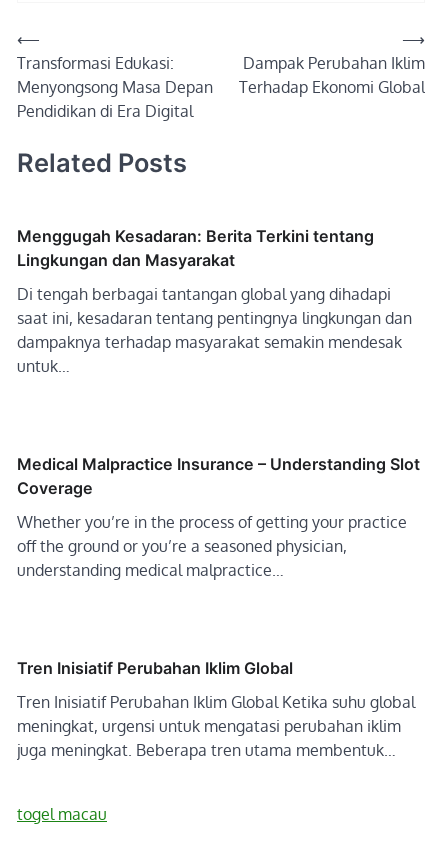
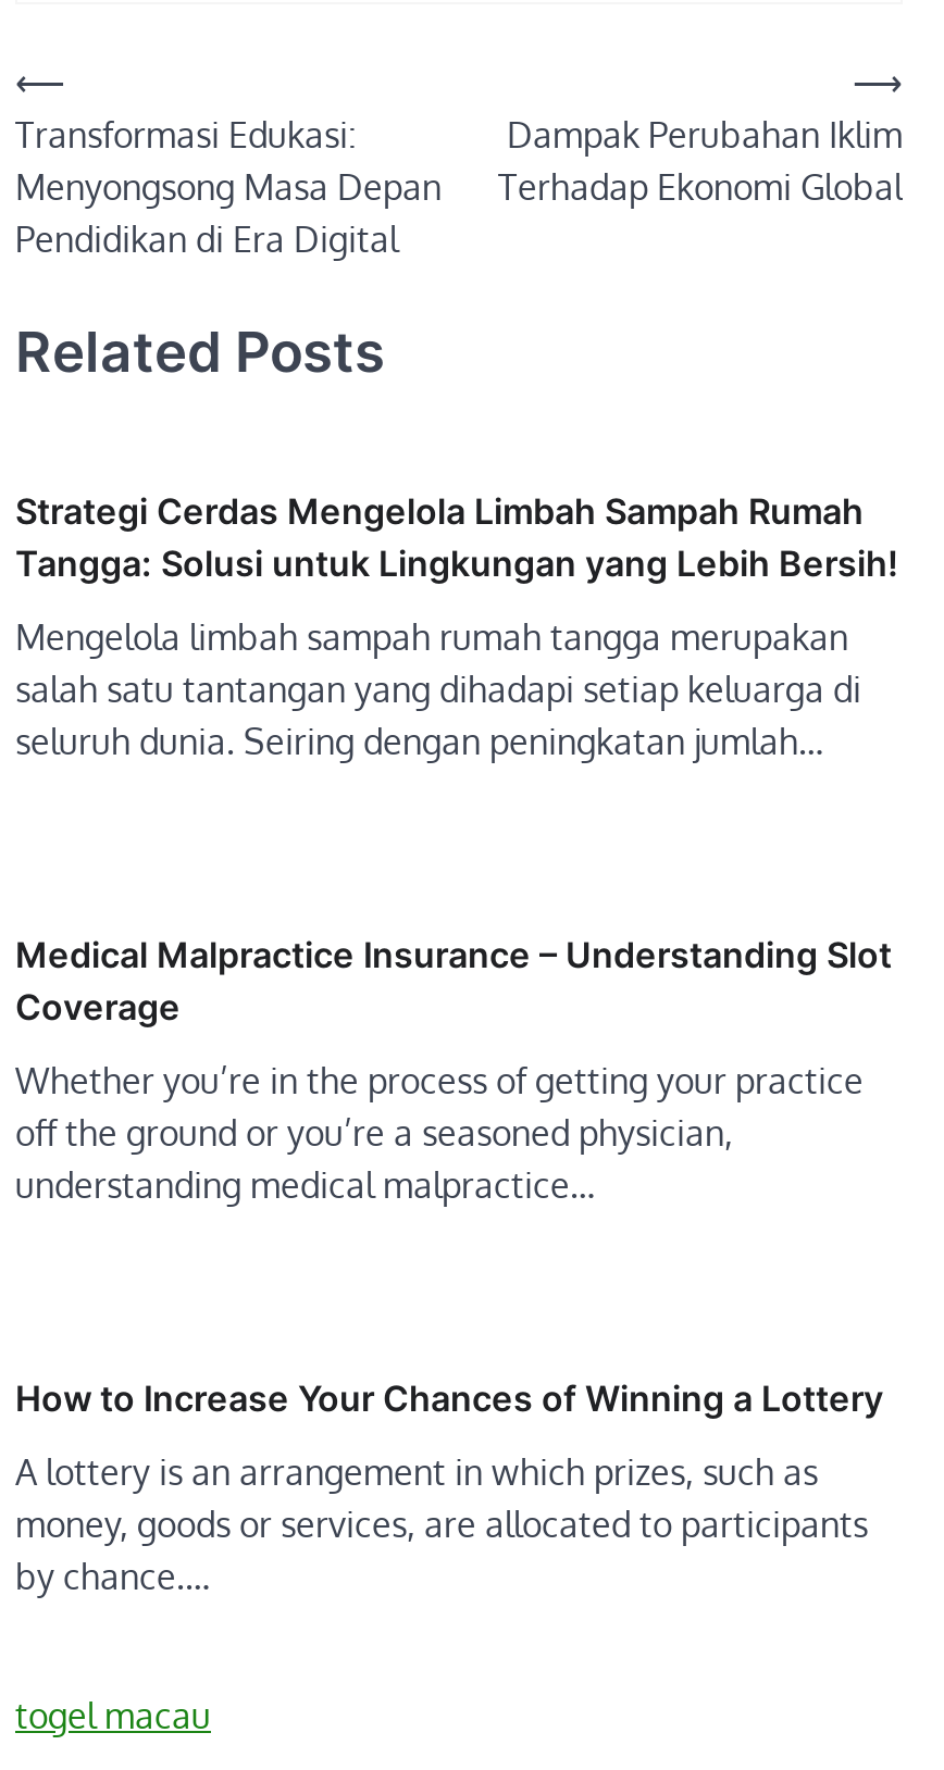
- Menggugah Kesadaran: Berita Terkini tentang
- Lingkungan dan Masyarakat
+ Strategi Cerdas Mengelola Limbah Sampah Rumah
+ Tangga: Solusi untuk Lingkungan yang Lebih Bersih!

- Di tengah berbagai tantangan global yang dihadapi
- saat ini, kesadaran tentang pentingnya lingkungan dan
- dampaknya terhadap masyarakat semakin mendesak
- untuk…
+ Mengelola limbah sampah rumah tangga merupakan
+ salah satu tantangan yang dihadapi setiap keluarga di
+ seluruh dunia. Seiring dengan peningkatan jumlah…

- Tren Inisiatif Perubahan Iklim Global
+ How to Increase Your Chances of Winning a Lottery

- Tren Inisiatif Perubahan Iklim Global Ketika suhu global
- meningkat, urgensi untuk mengatasi perubahan iklim
- juga meningkat. Beberapa tren utama membentuk…
+ A lottery is an arrangement in which prizes, such as
+ money, goods or services, are allocated to participants
+ by chance.…
